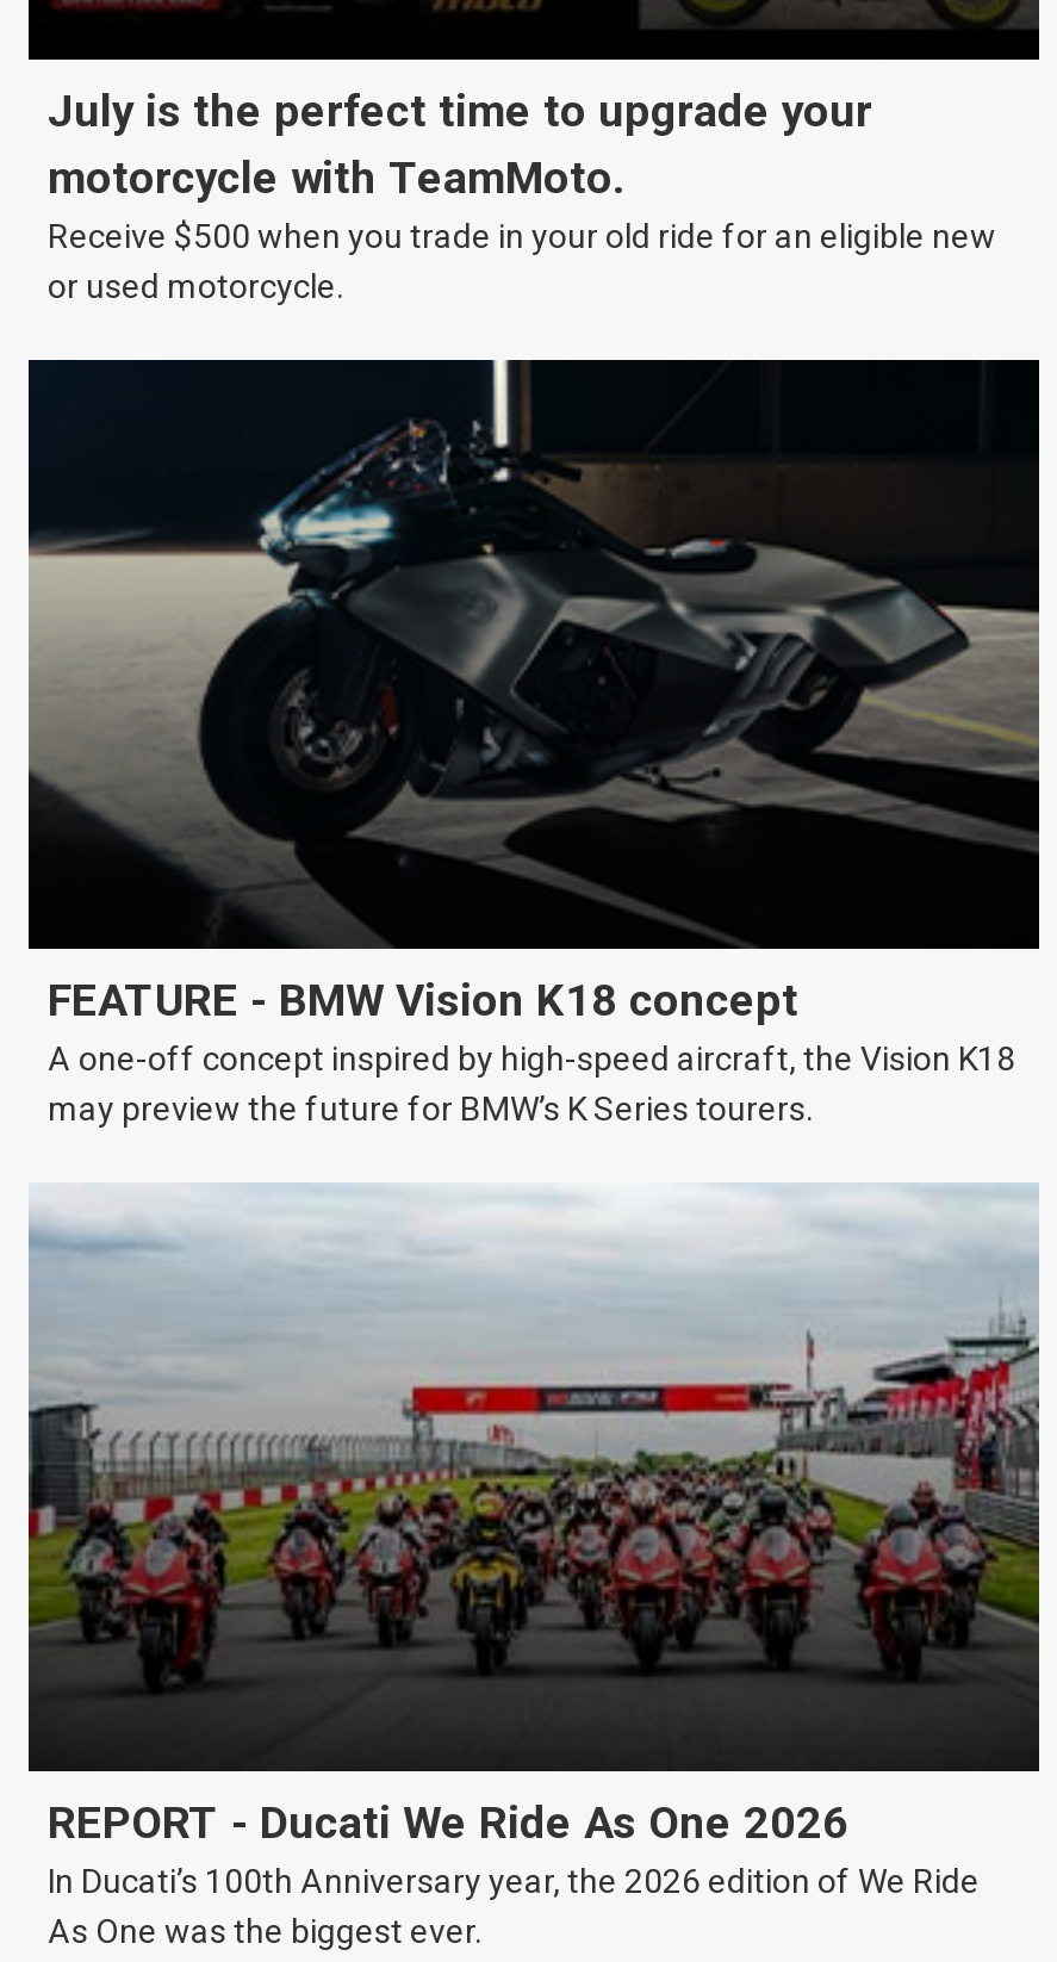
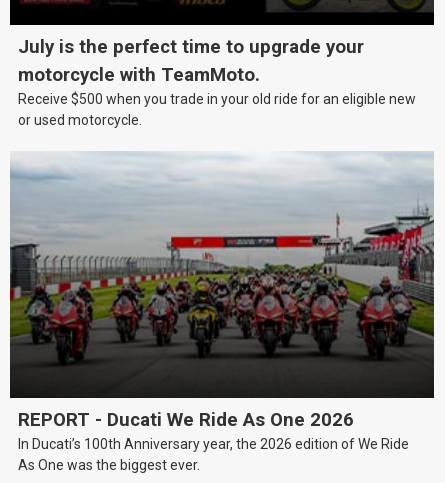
- [image]
- FEATURE - BMW Vision K18 concept
- A one-off concept inspired by high-speed aircraft, the Vision K18
- may preview the future for BMW’s K Series tourers.
